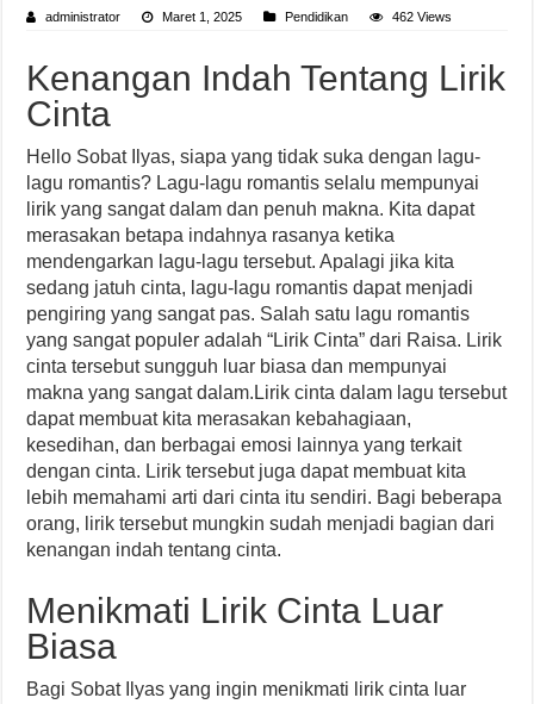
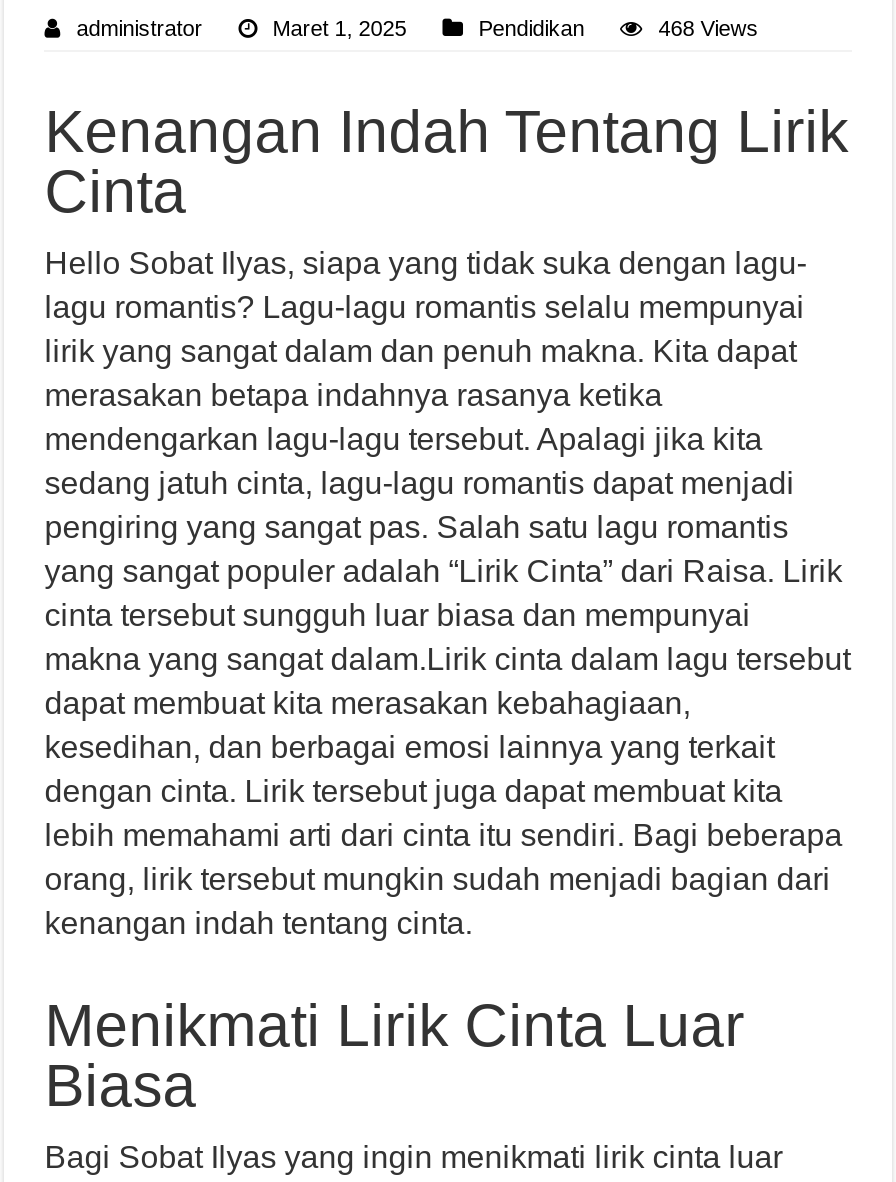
- 462 Views
+ 468 Views
